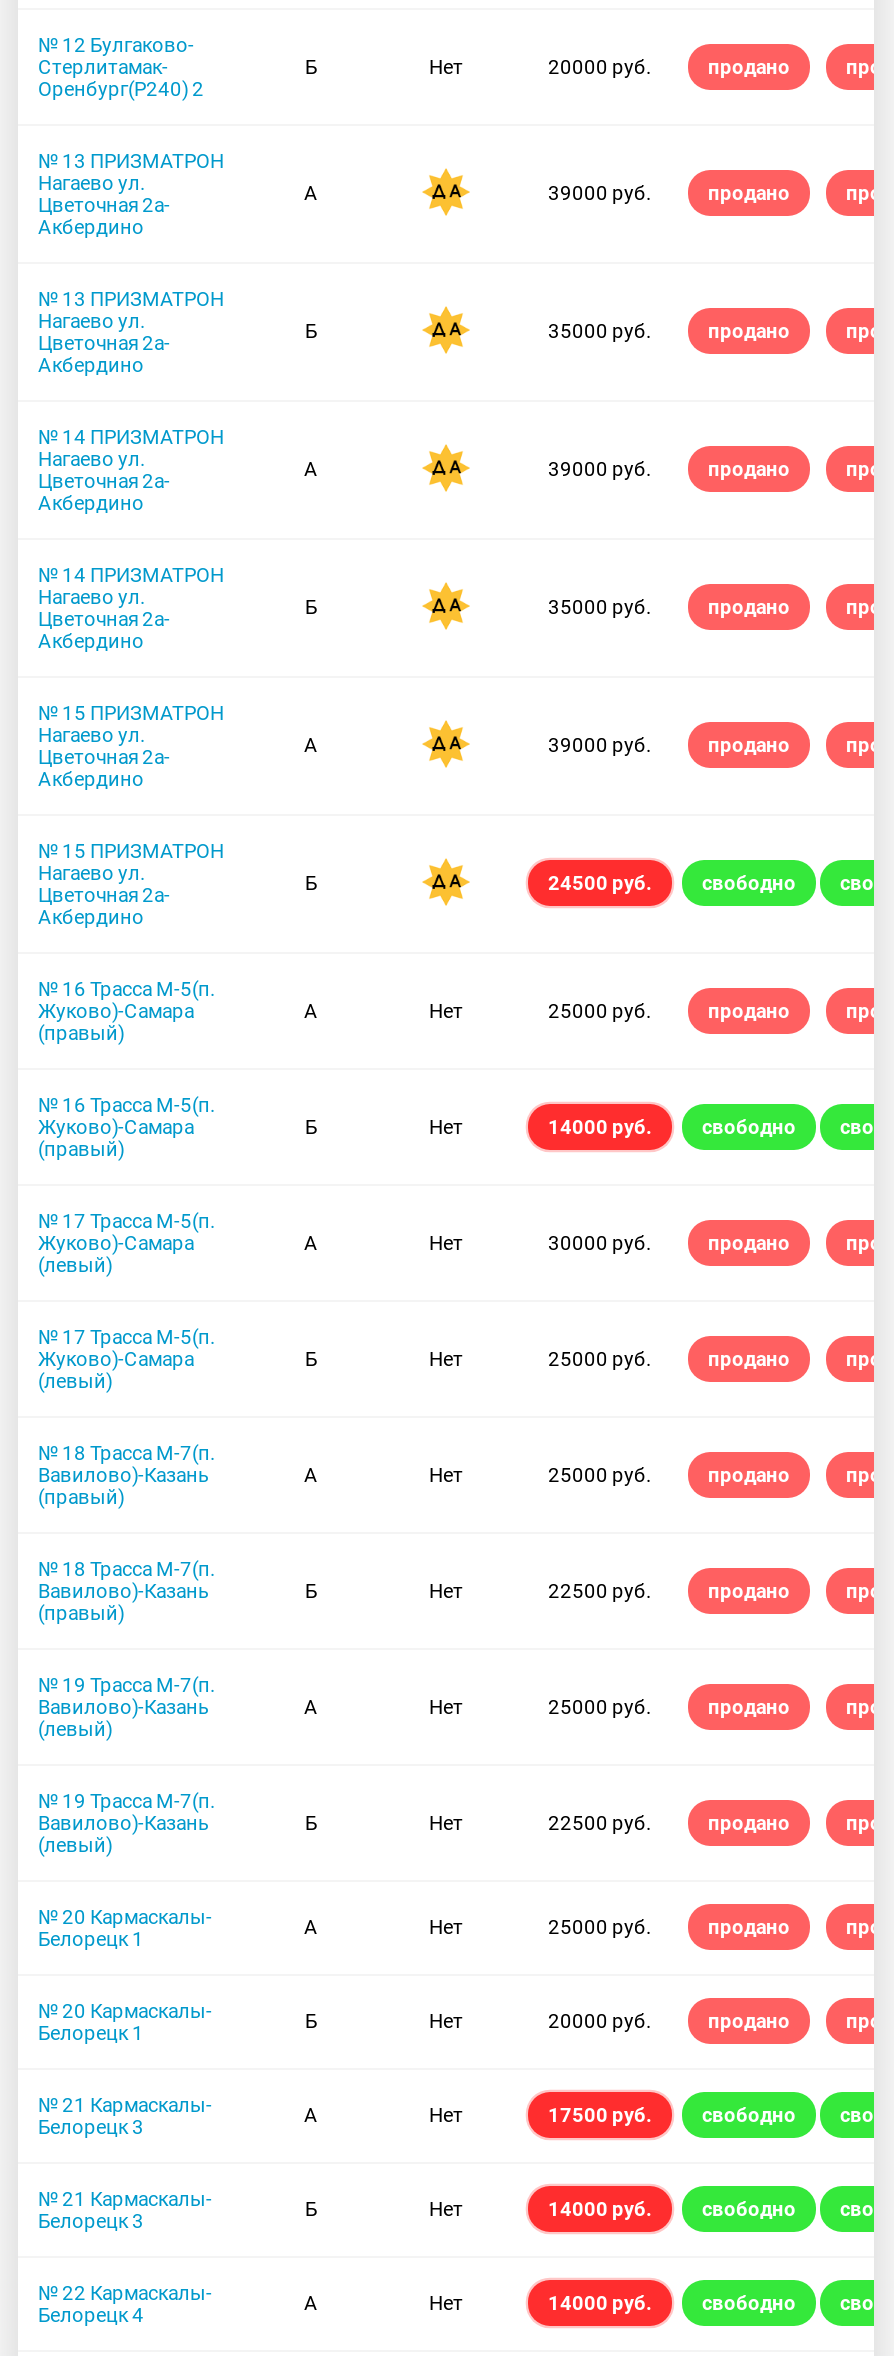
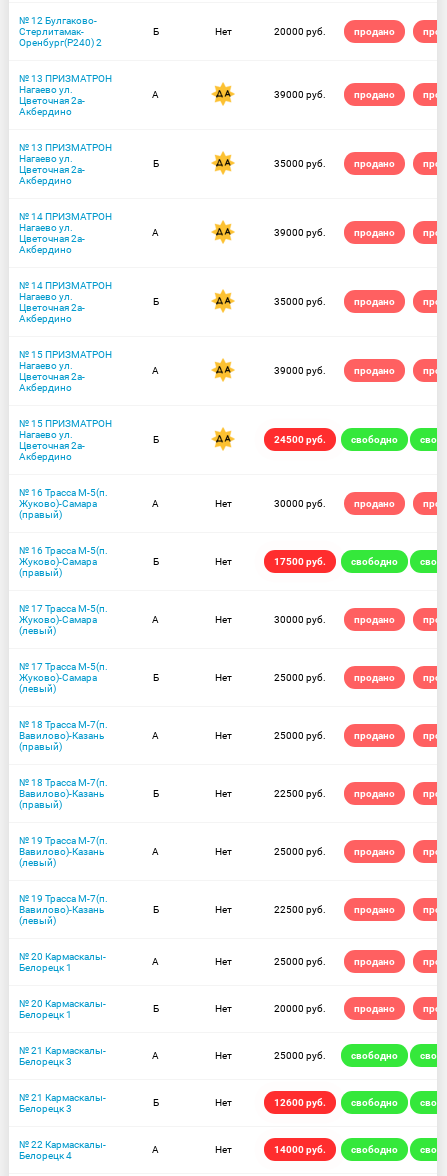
- 25000 руб.
+ 30000 руб.

- 14000 руб.
+ 17500 руб.

- 17500 руб.
+ 25000 руб.

- 14000 руб.
+ 12600 руб.
